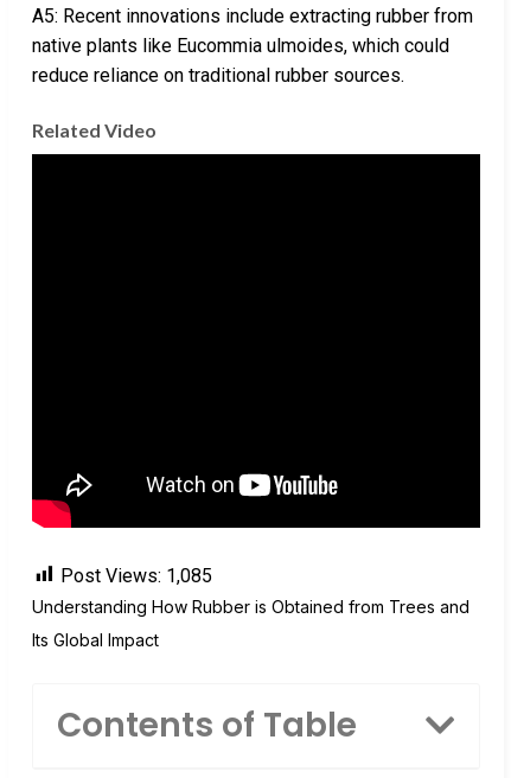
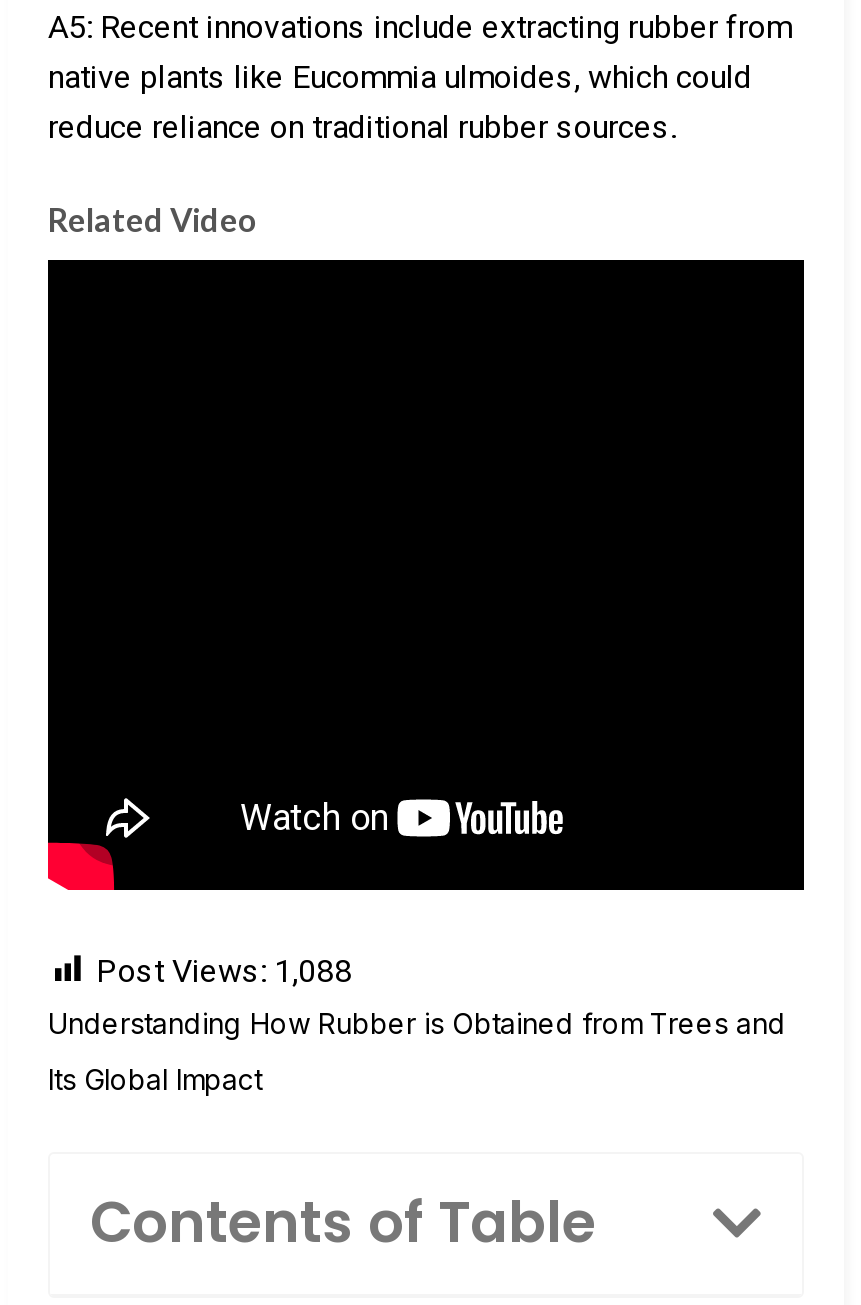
- Post Views: 1,085
+ Post Views: 1,088
